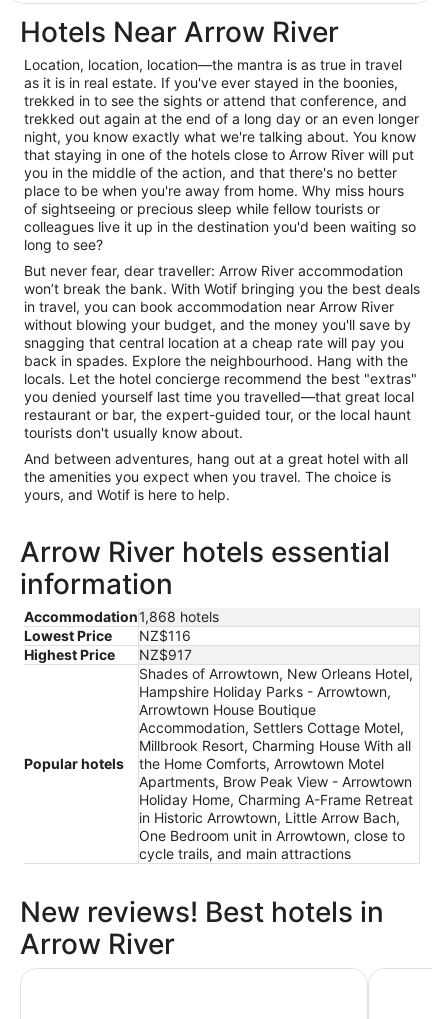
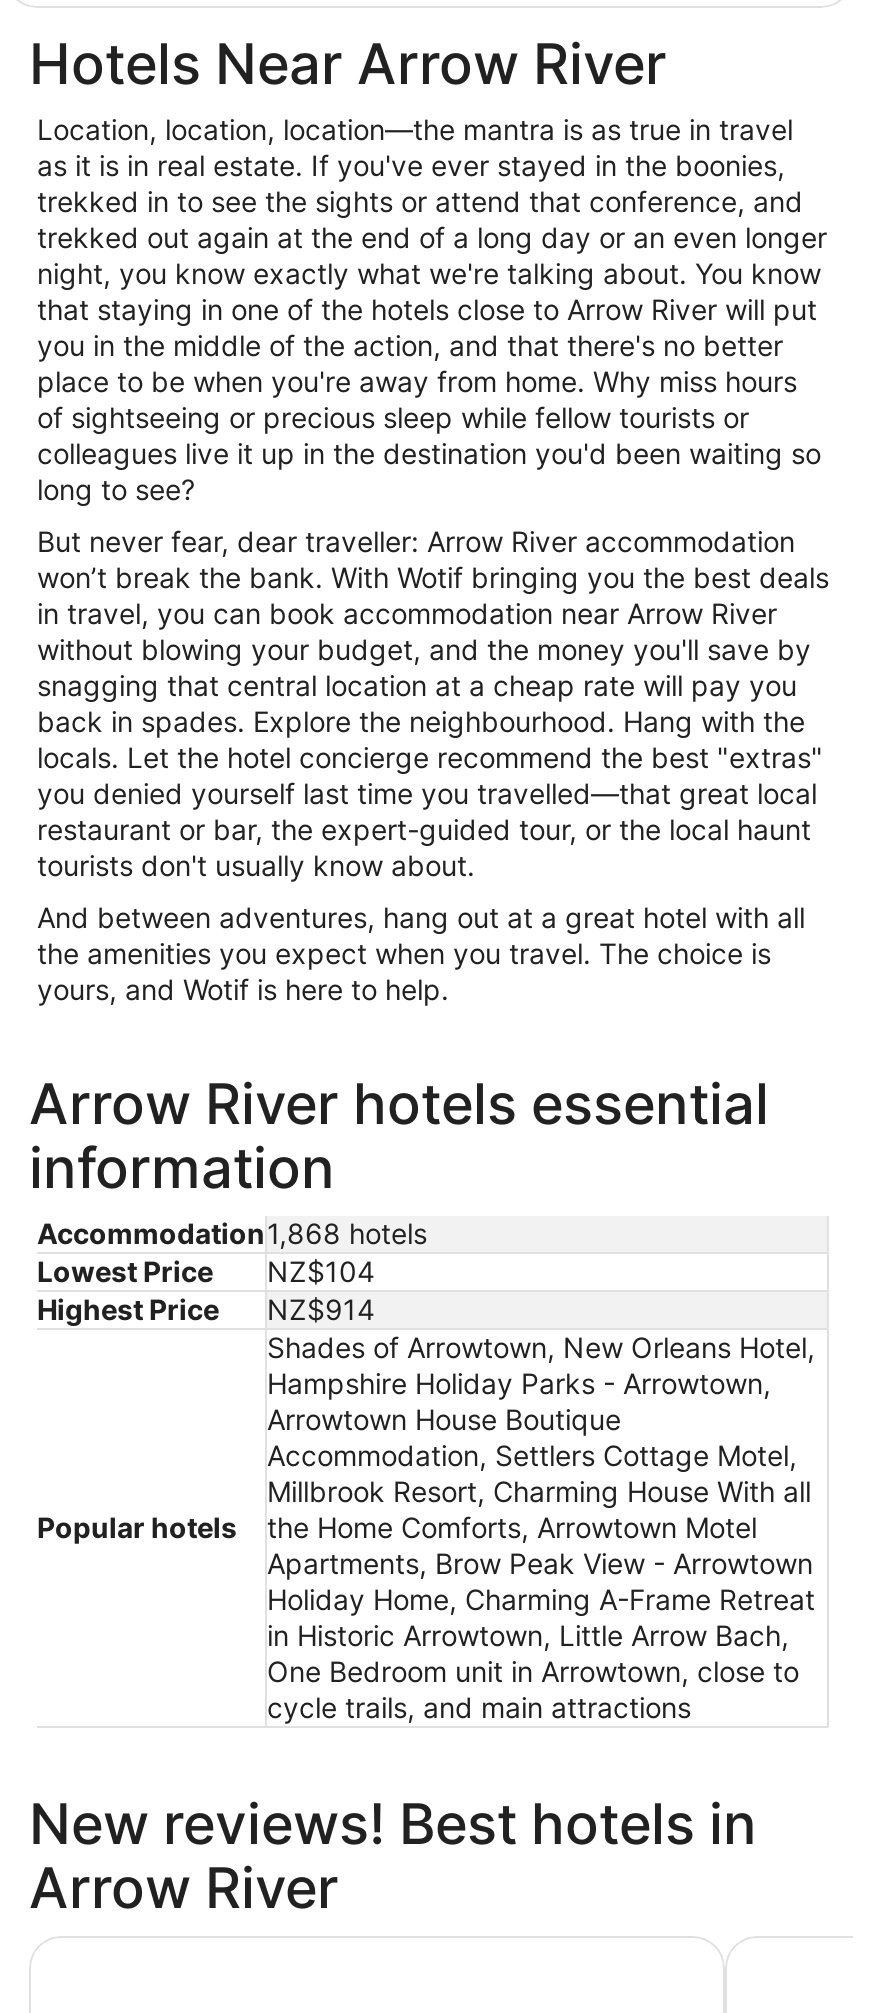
- Lowest Price NZ$116
+ Lowest Price NZ$104

- Highest Price NZ$917
+ Highest Price NZ$914
